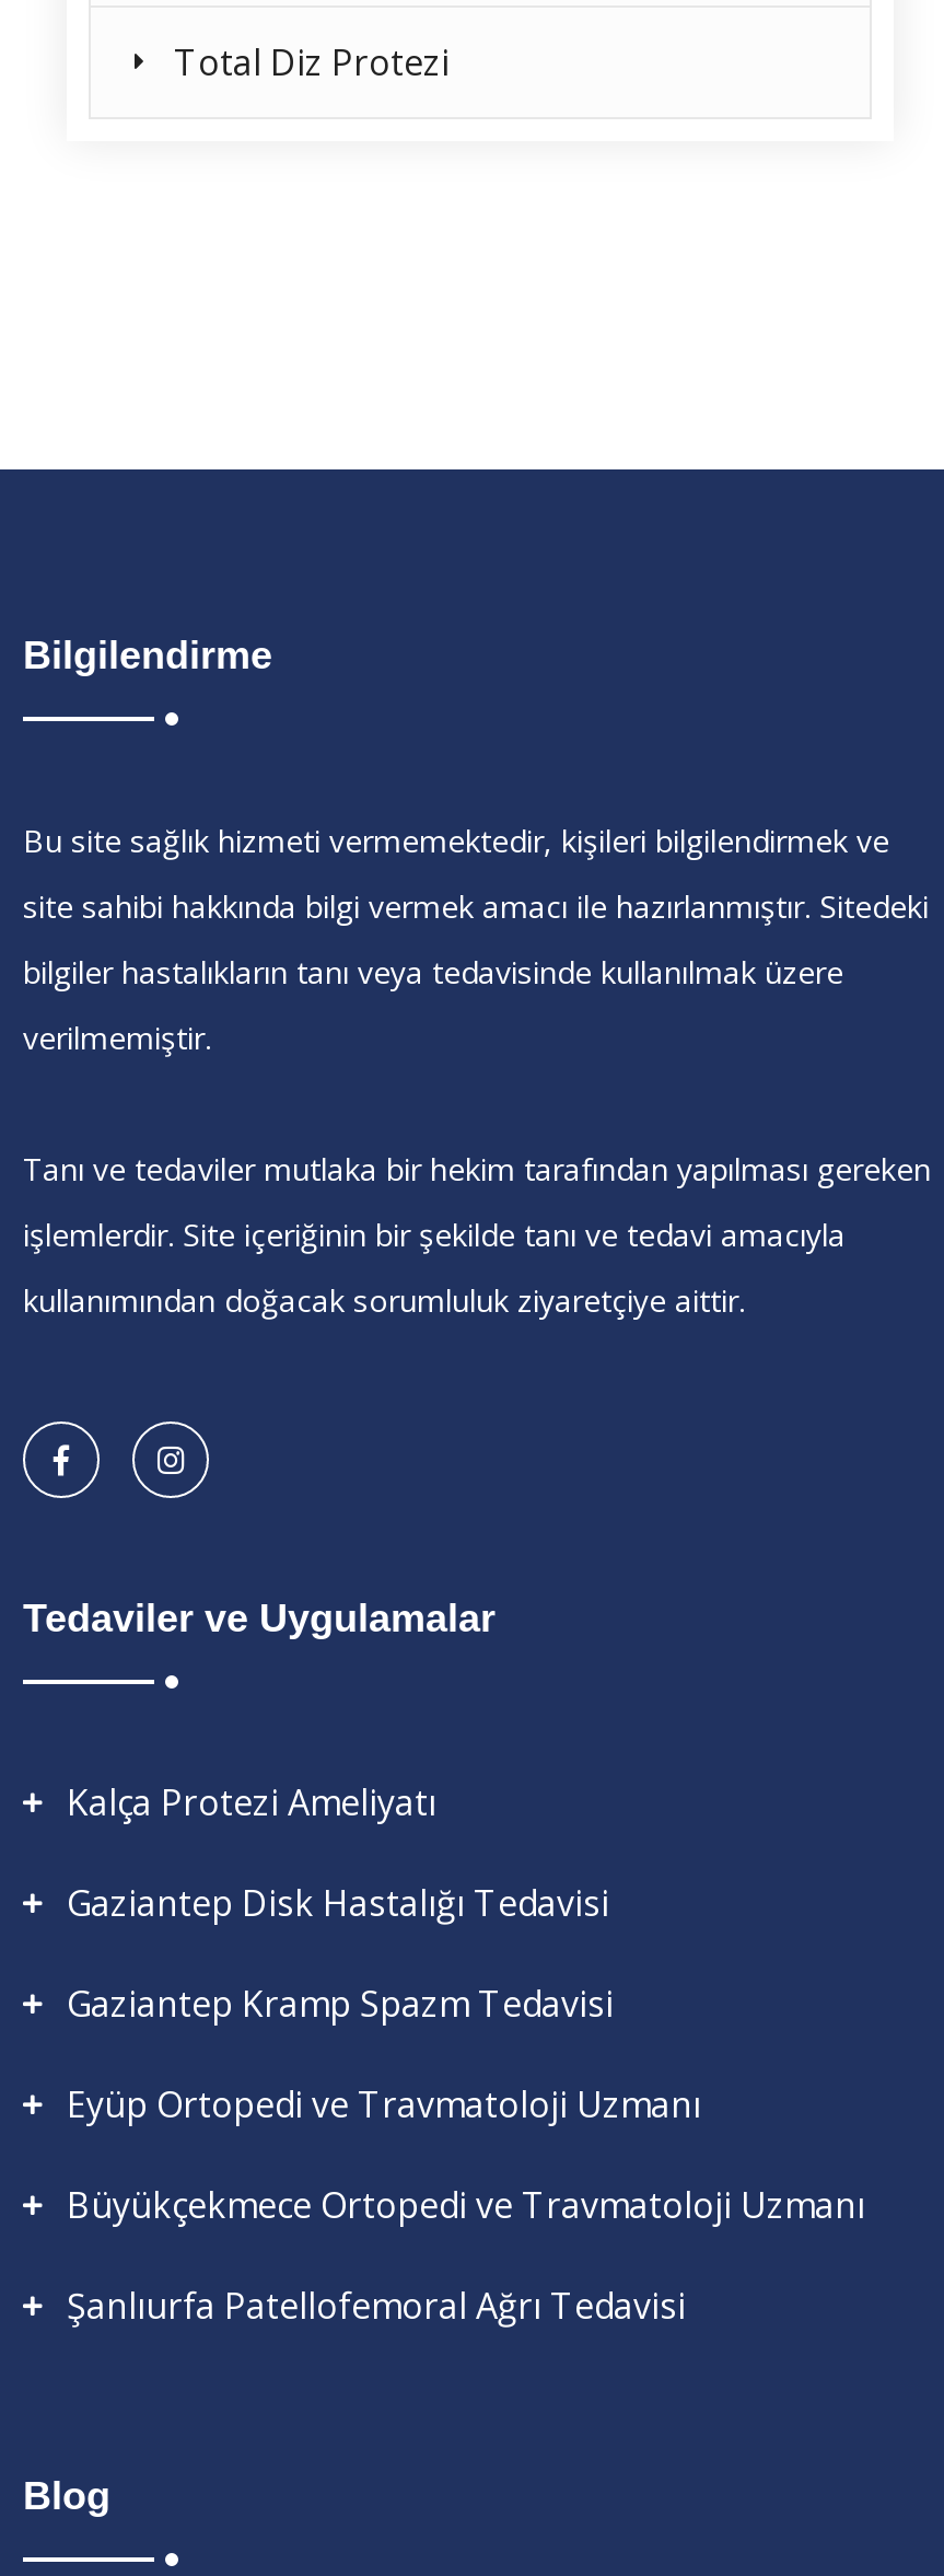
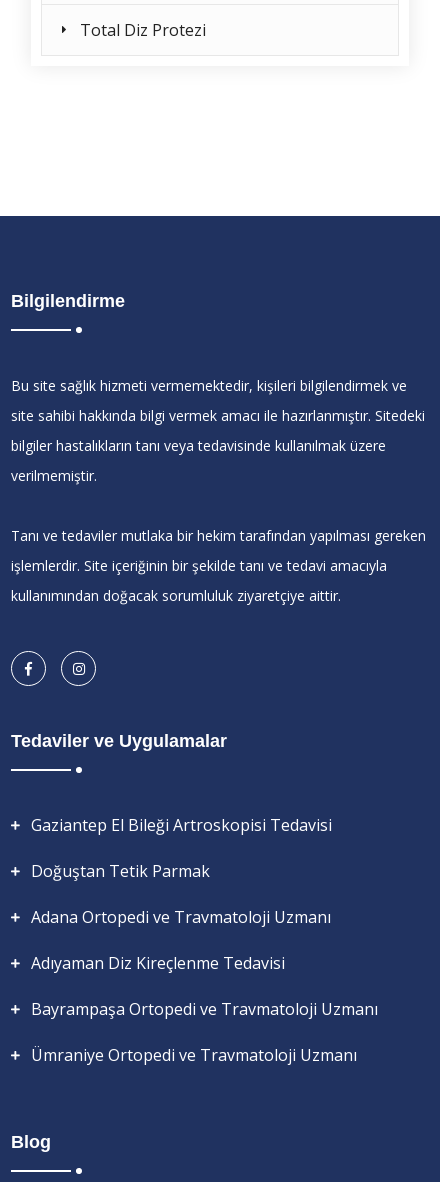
- Kalça Protezi Ameliyatı
+ Gaziantep El Bileği Artroskopisi Tedavisi

- Gaziantep Disk Hastalığı Tedavisi
+ Doğuştan Tetik Parmak

- Gaziantep Kramp Spazm Tedavisi
+ Adana Ortopedi ve Travmatoloji Uzmanı

- Eyüp Ortopedi ve Travmatoloji Uzmanı
+ Adıyaman Diz Kireçlenme Tedavisi

- Büyükçekmece Ortopedi ve Travmatoloji Uzmanı
+ Bayrampaşa Ortopedi ve Travmatoloji Uzmanı

- Şanlıurfa Patellofemoral Ağrı Tedavisi
+ Ümraniye Ortopedi ve Travmatoloji Uzmanı
